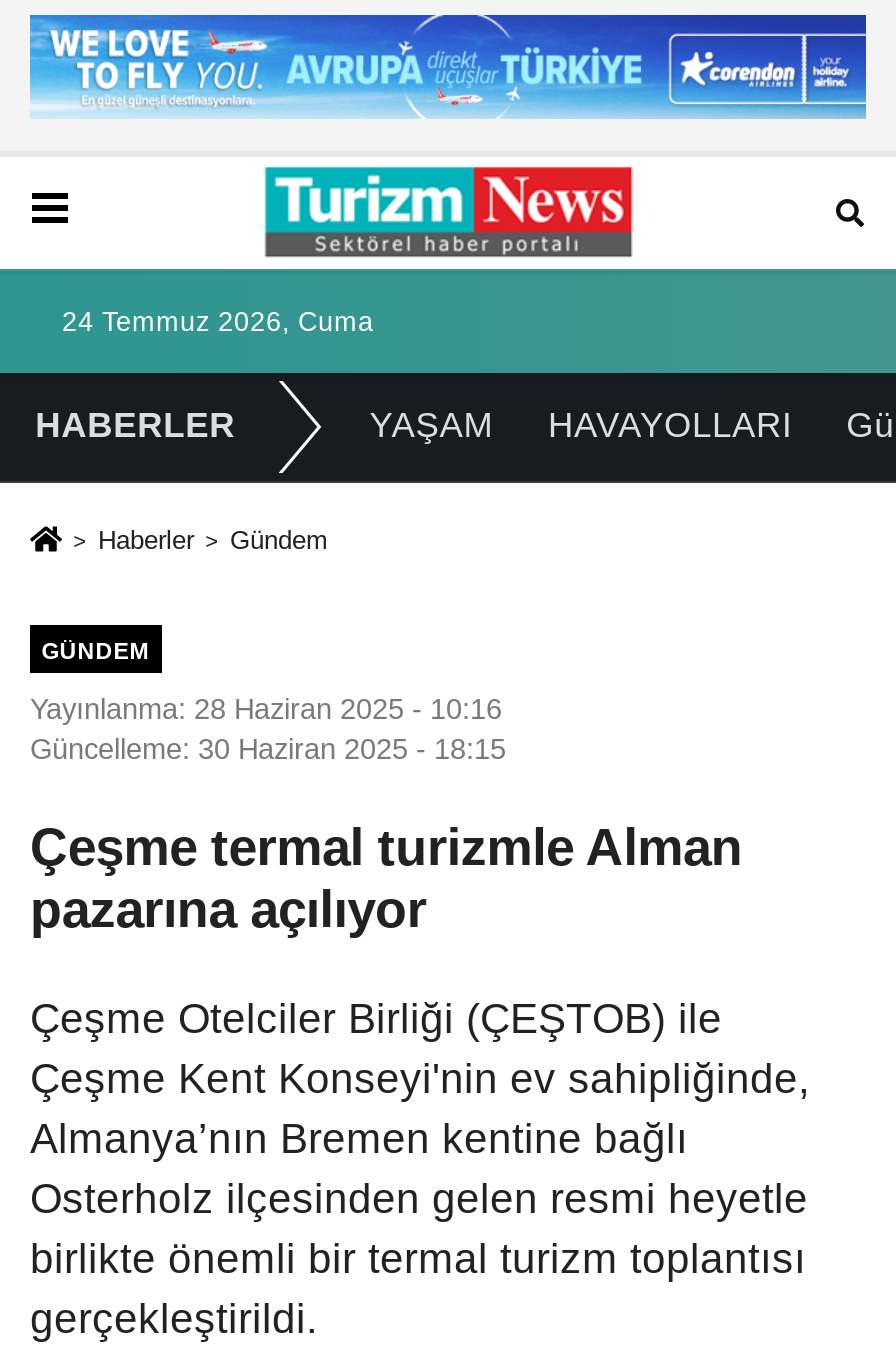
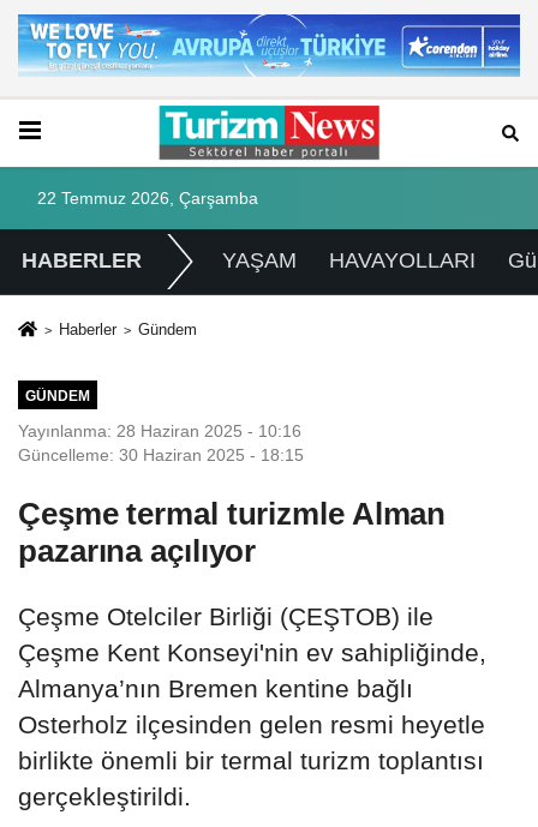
- 24 Temmuz 2026, Cuma
+ 22 Temmuz 2026, Çarşamba
